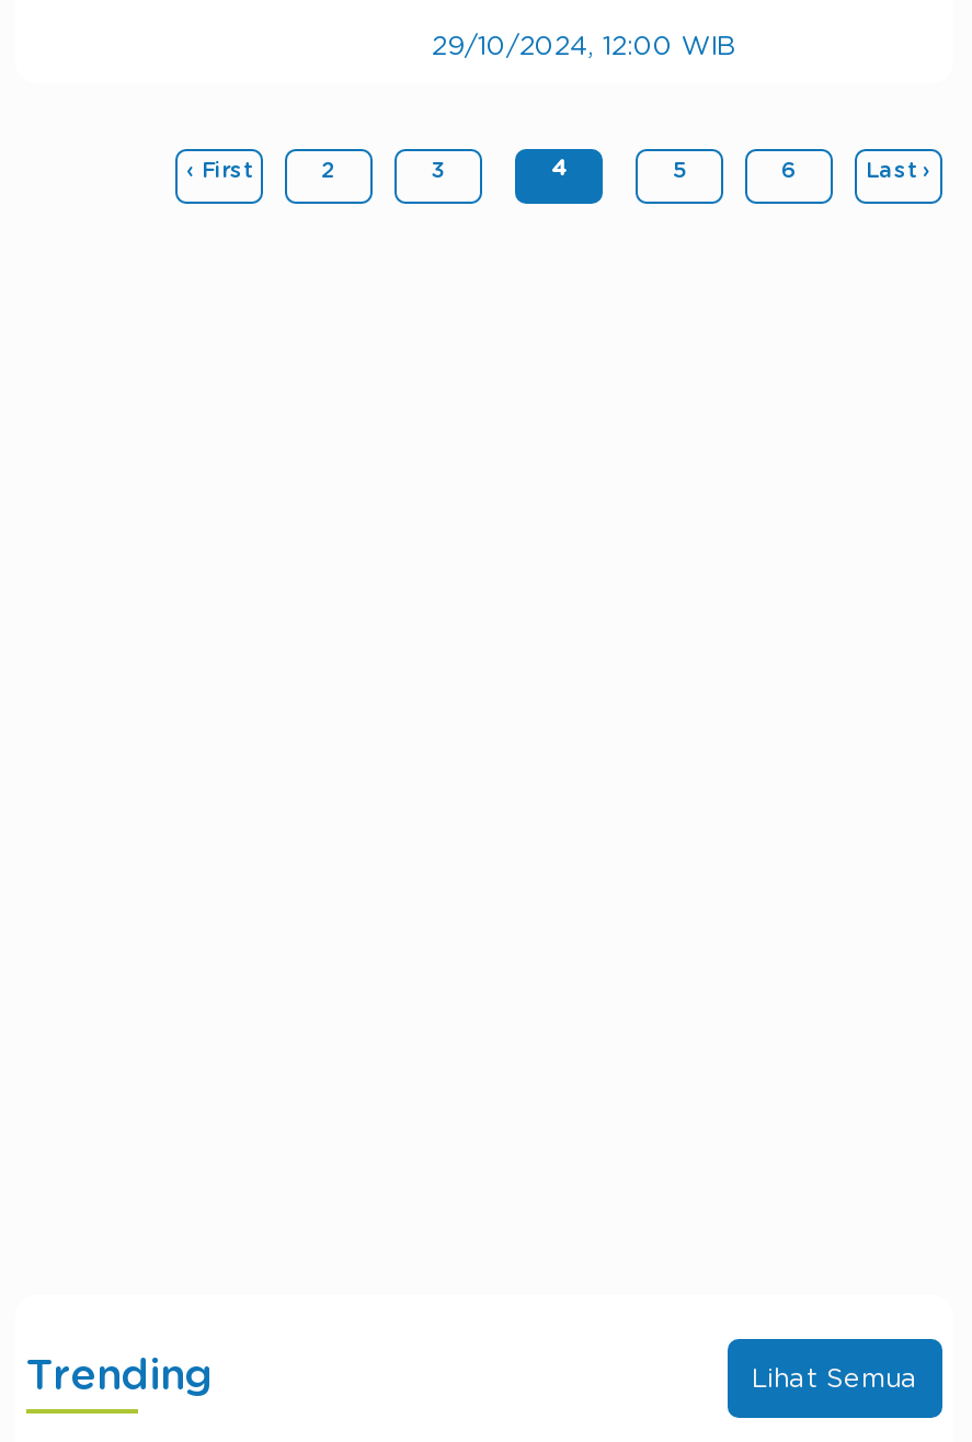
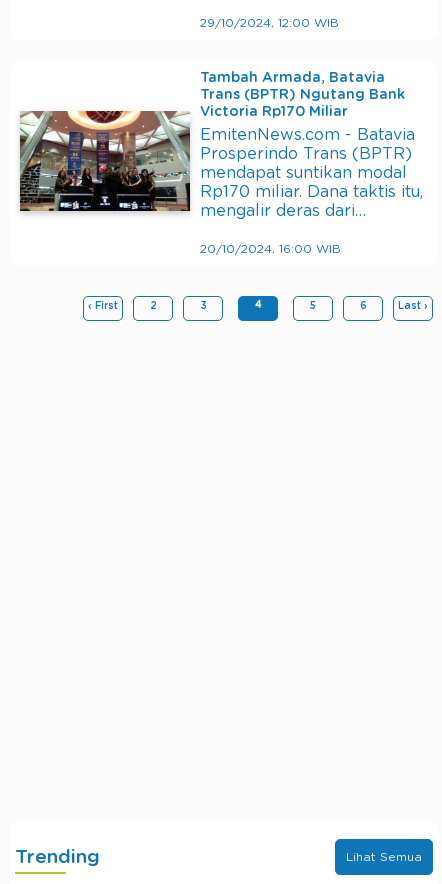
+ [image]
+ Tambah Armada, Batavia
+ Trans (BPTR) Ngutang Bank
+ Victoria Rp170 Miliar
+ EmitenNews.com - Batavia
+ Prosperindo Trans (BPTR)
+ mendapat suntikan modal
+ Rp170 miliar. Dana taktis itu,
+ mengalir deras dari…
+ 20/10/2024, 16:00 WIB
